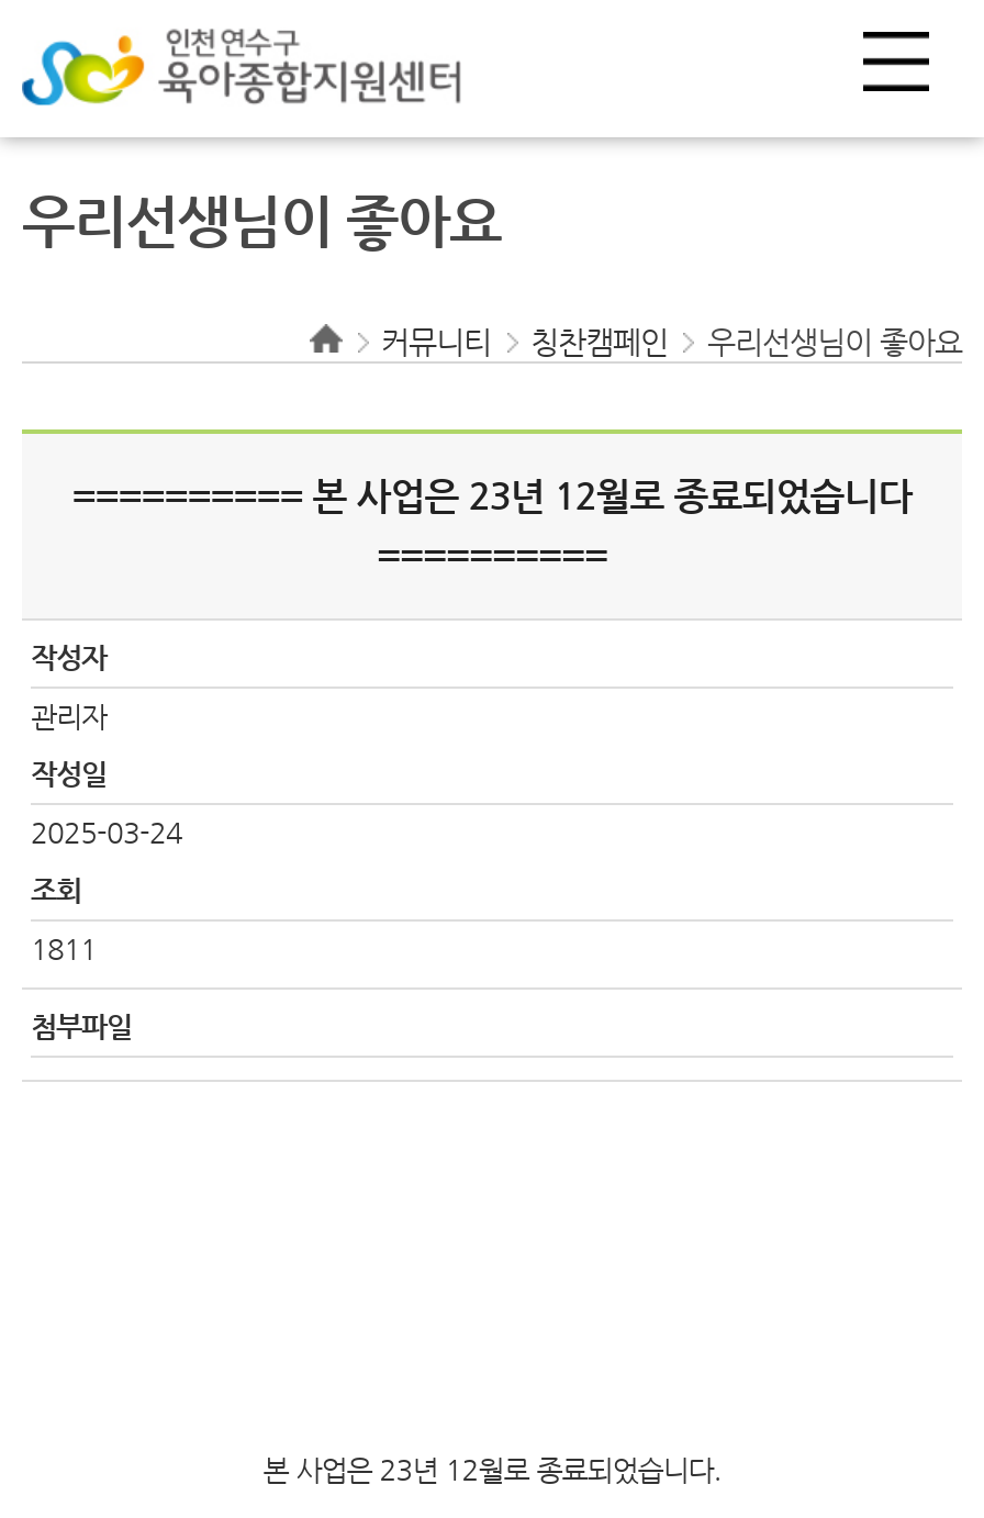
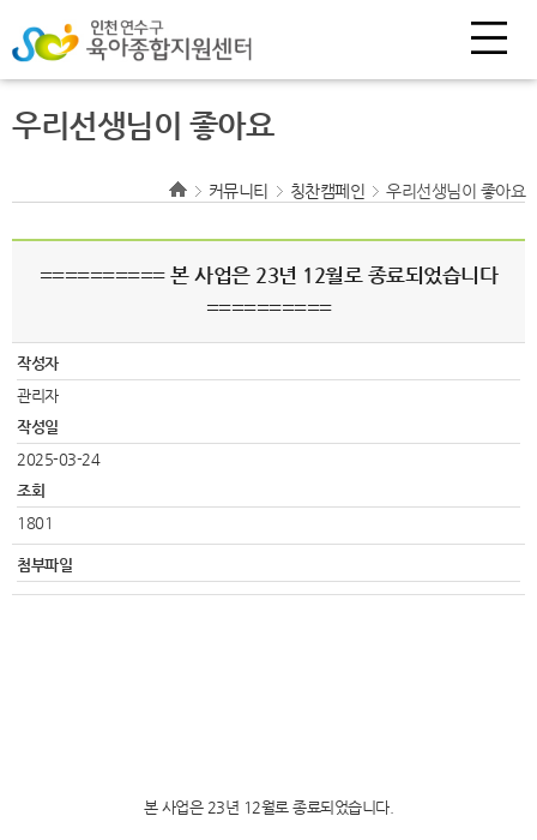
- 1811
+ 1801
